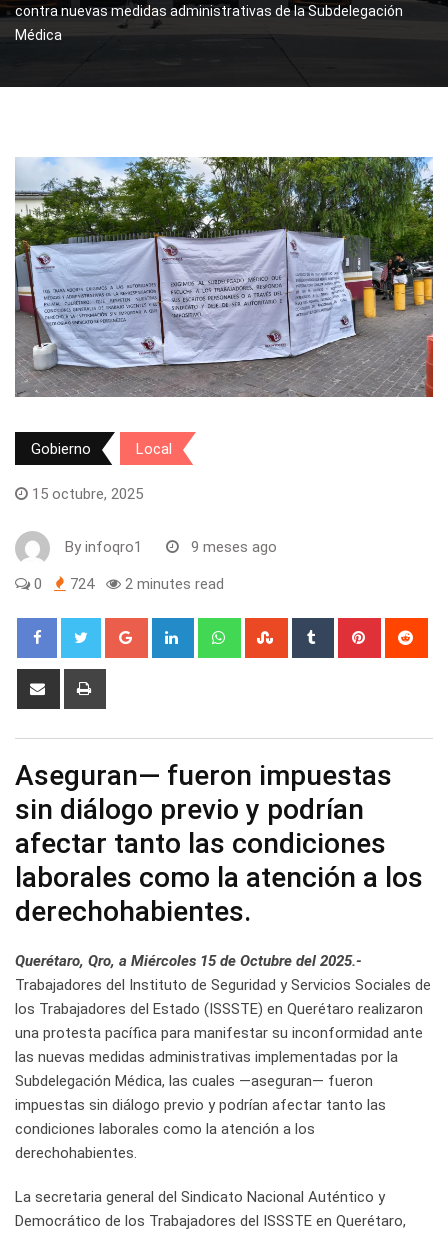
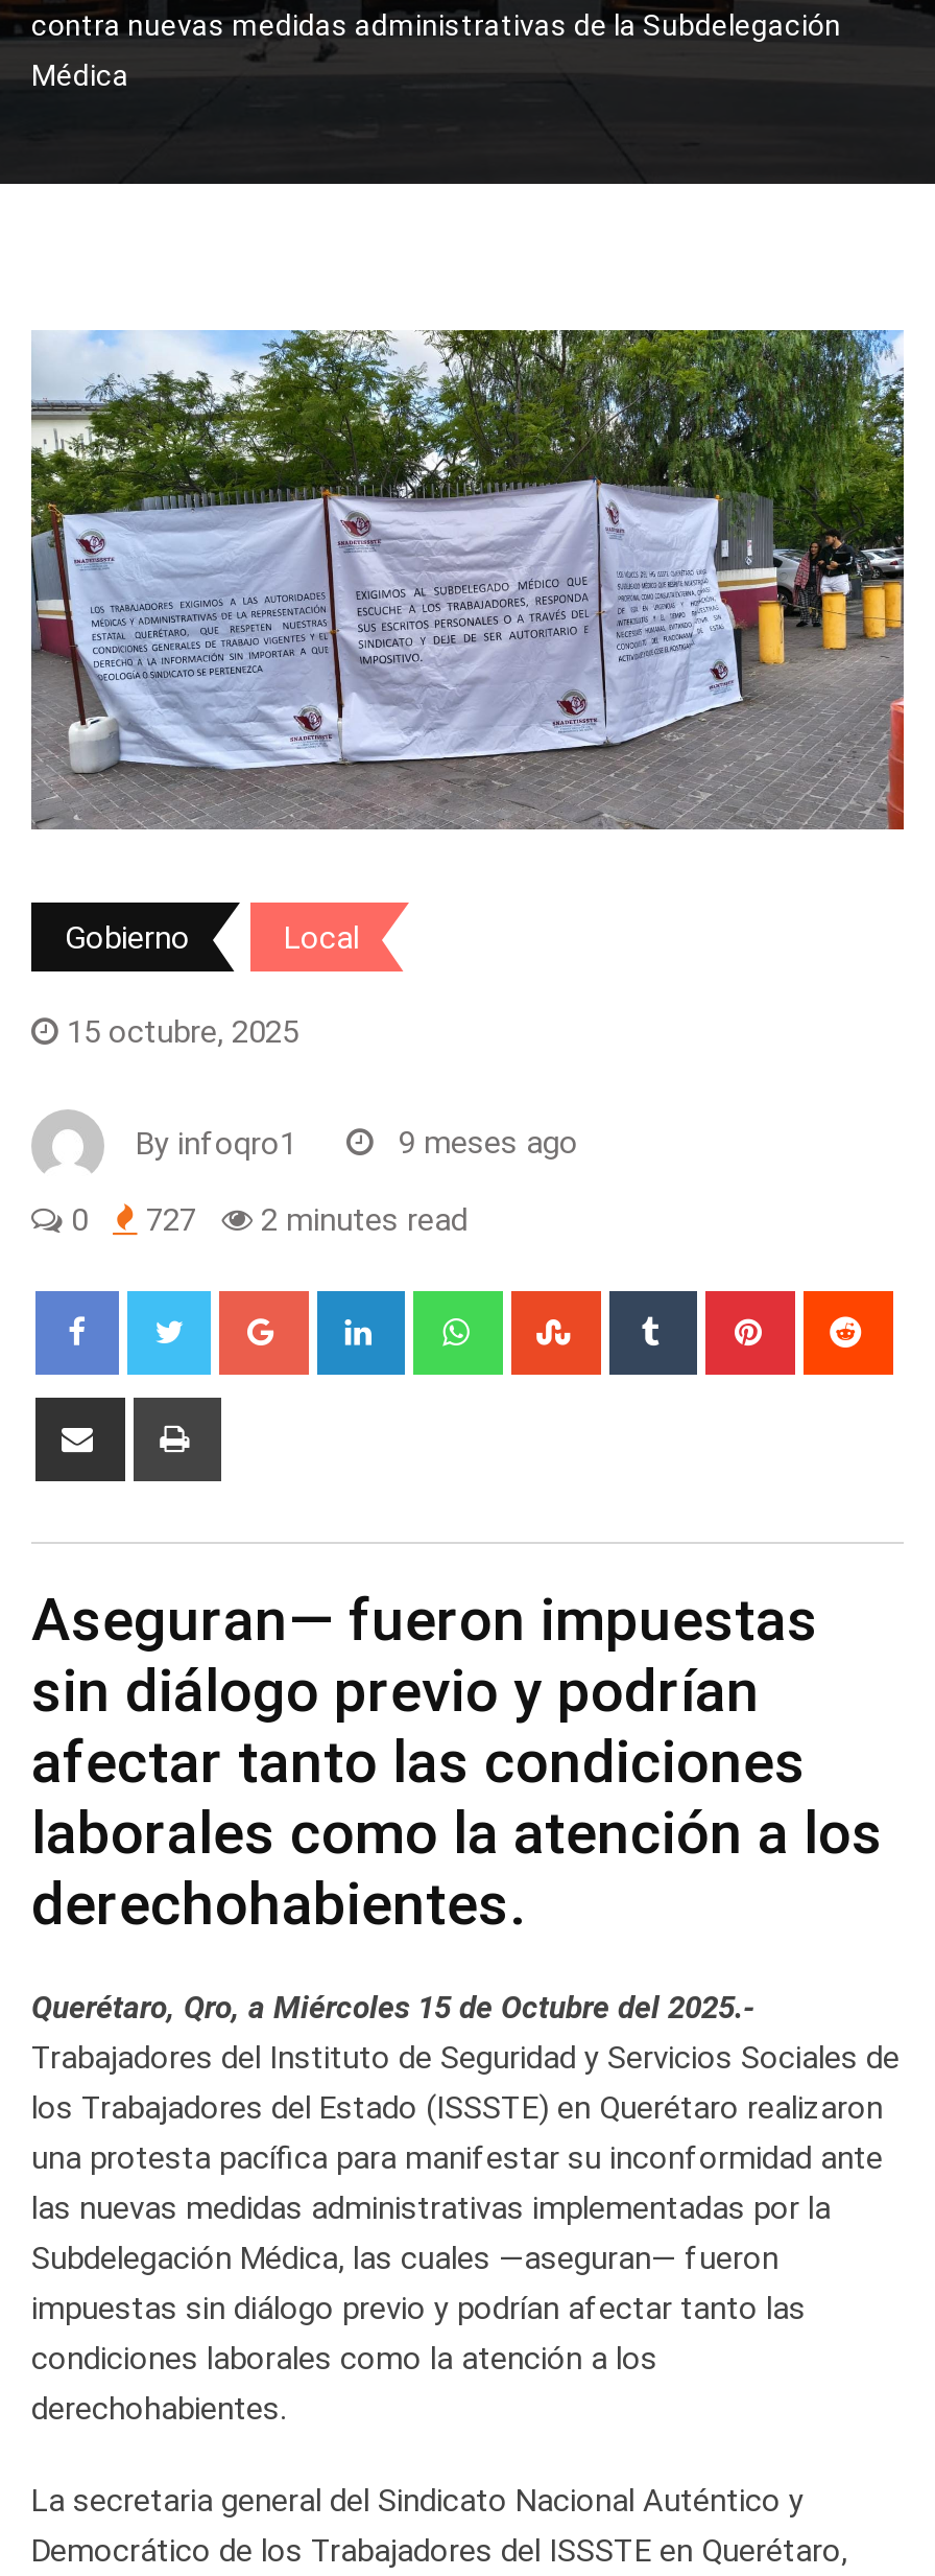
- 0 724 2 minutes read
+ 0 727 2 minutes read
